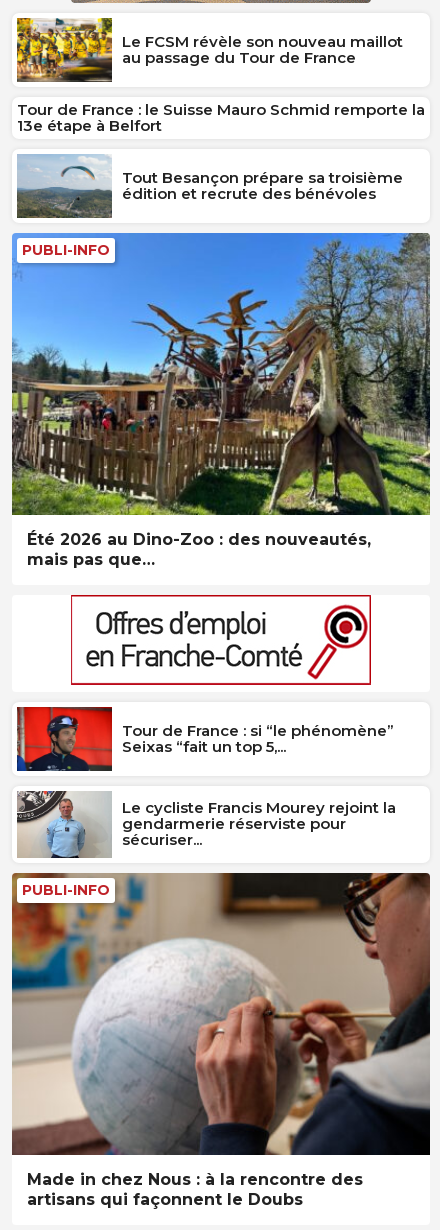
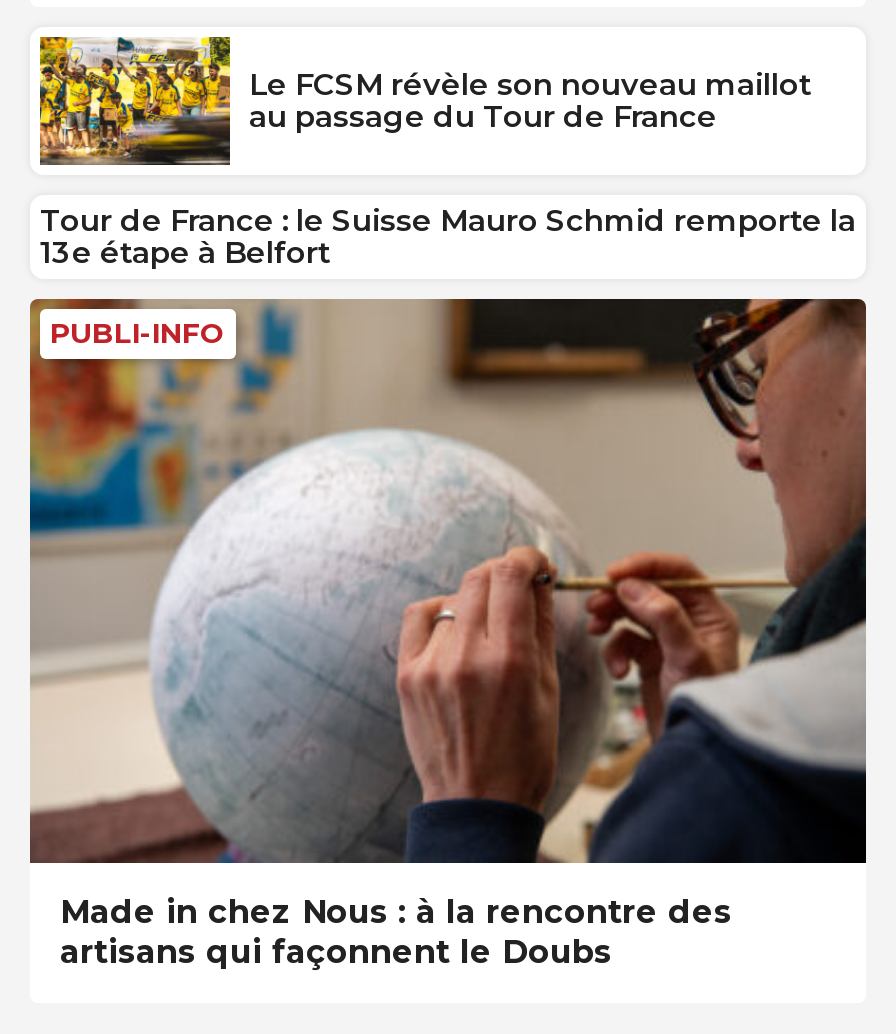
- [image]
- Tout Besançon prépare sa troisième
- édition et recrute des bénévoles
- PUBLI-INFO

- [image]
- Été 2026 au Dino-Zoo : des nouveautés,
- mais pas que…

- [image]
- Tour de France : si “le phénomène”
- Seixas “fait un top 5,...
- Le cycliste Francis Mourey rejoint la
- gendarmerie réserviste pour
- sécuriser...

- [image]

- [image]
